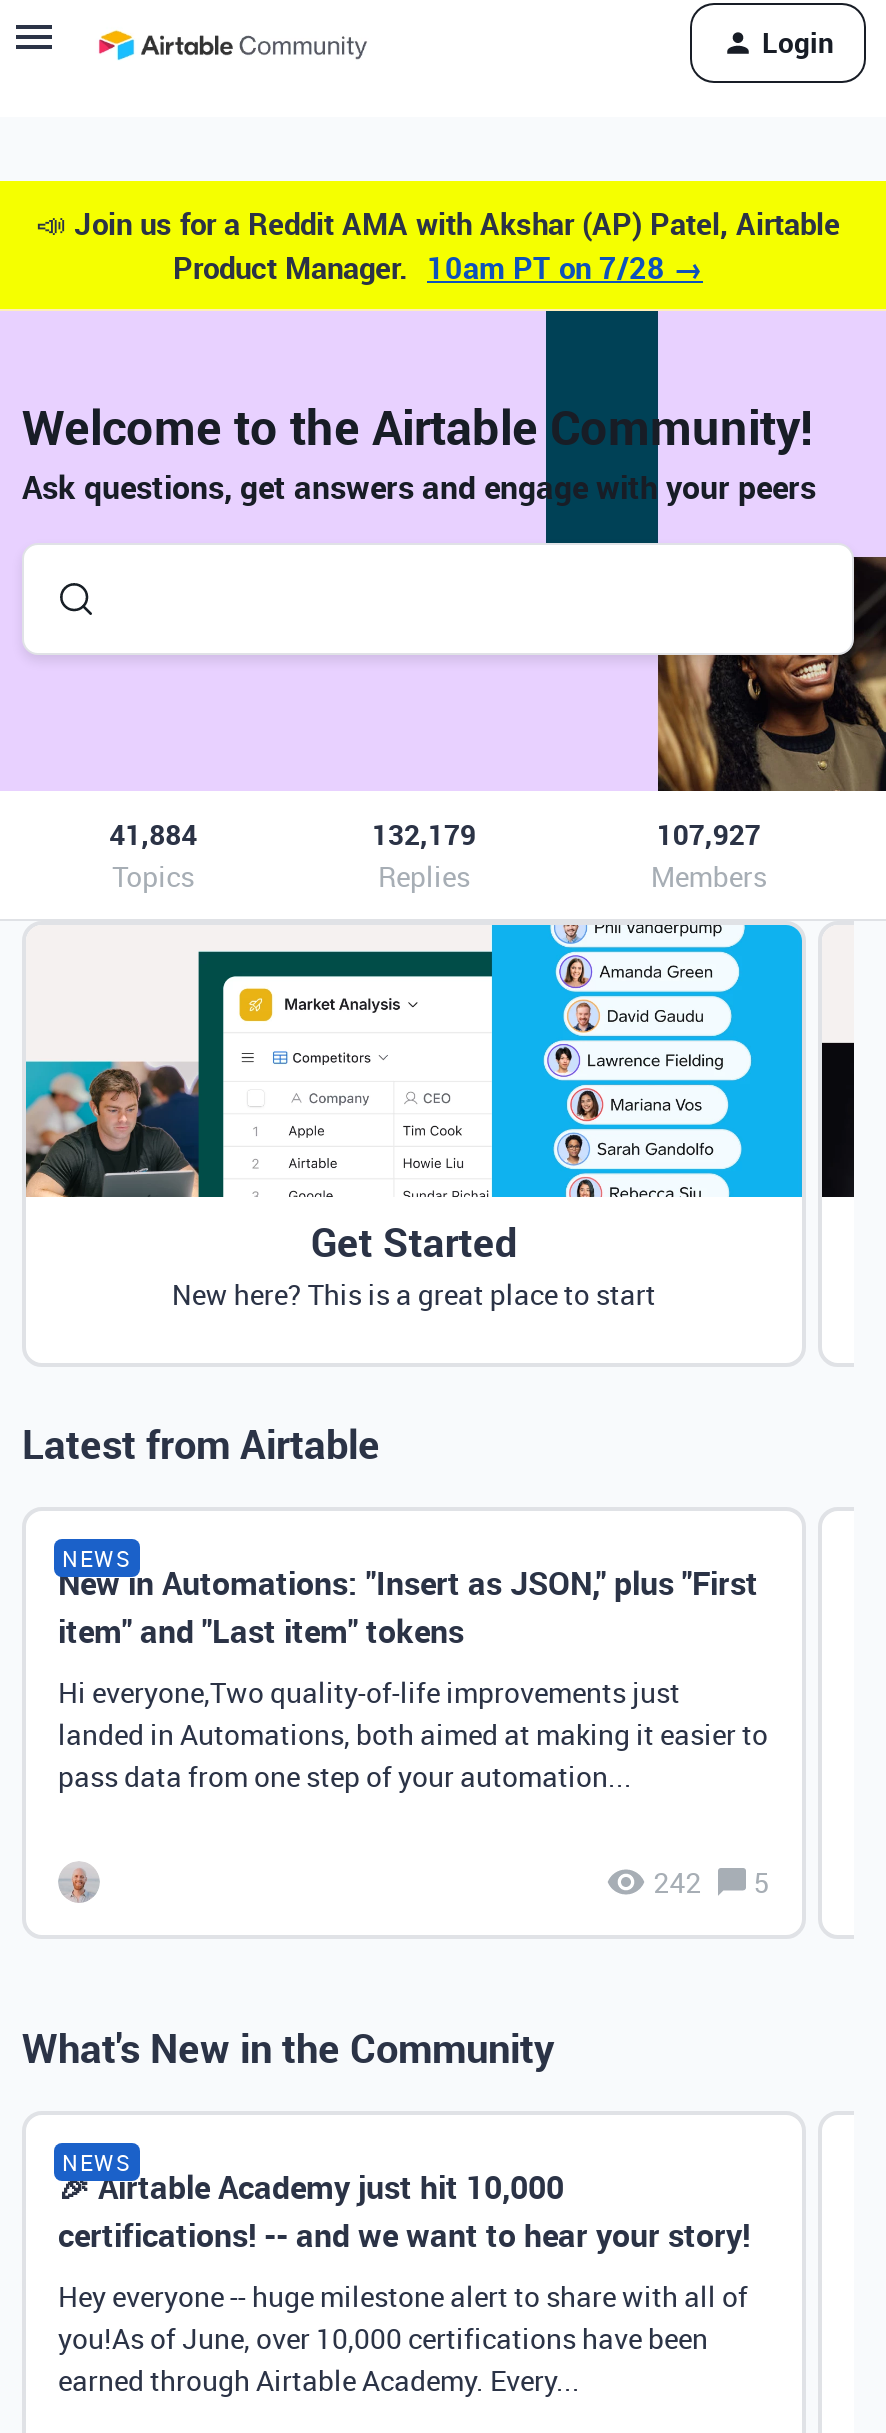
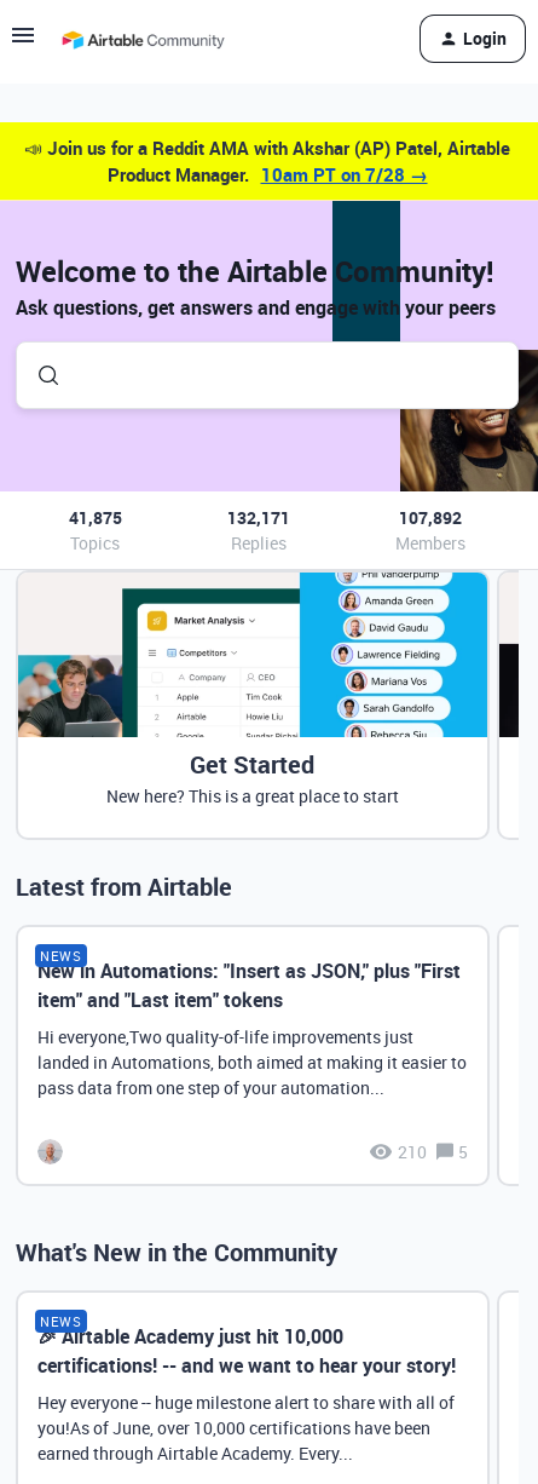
- 41,884
+ 41,875

- 132,179
+ 132,171

- 107,927
+ 107,892

- 242 5
+ 210 5
